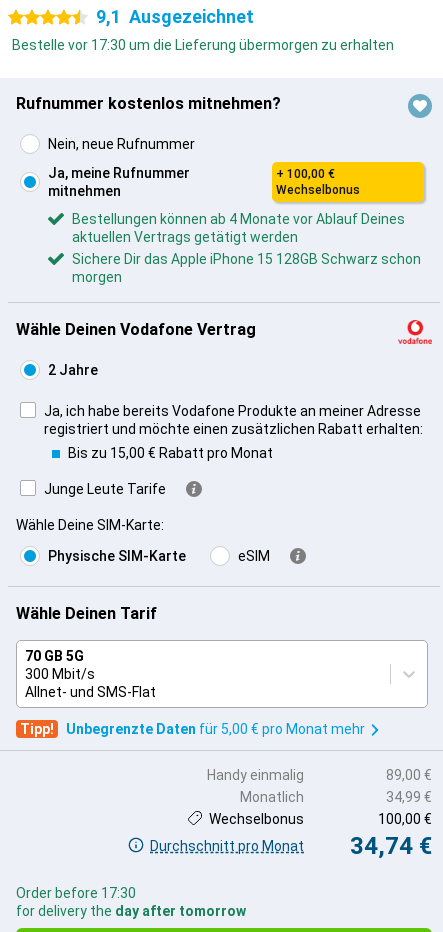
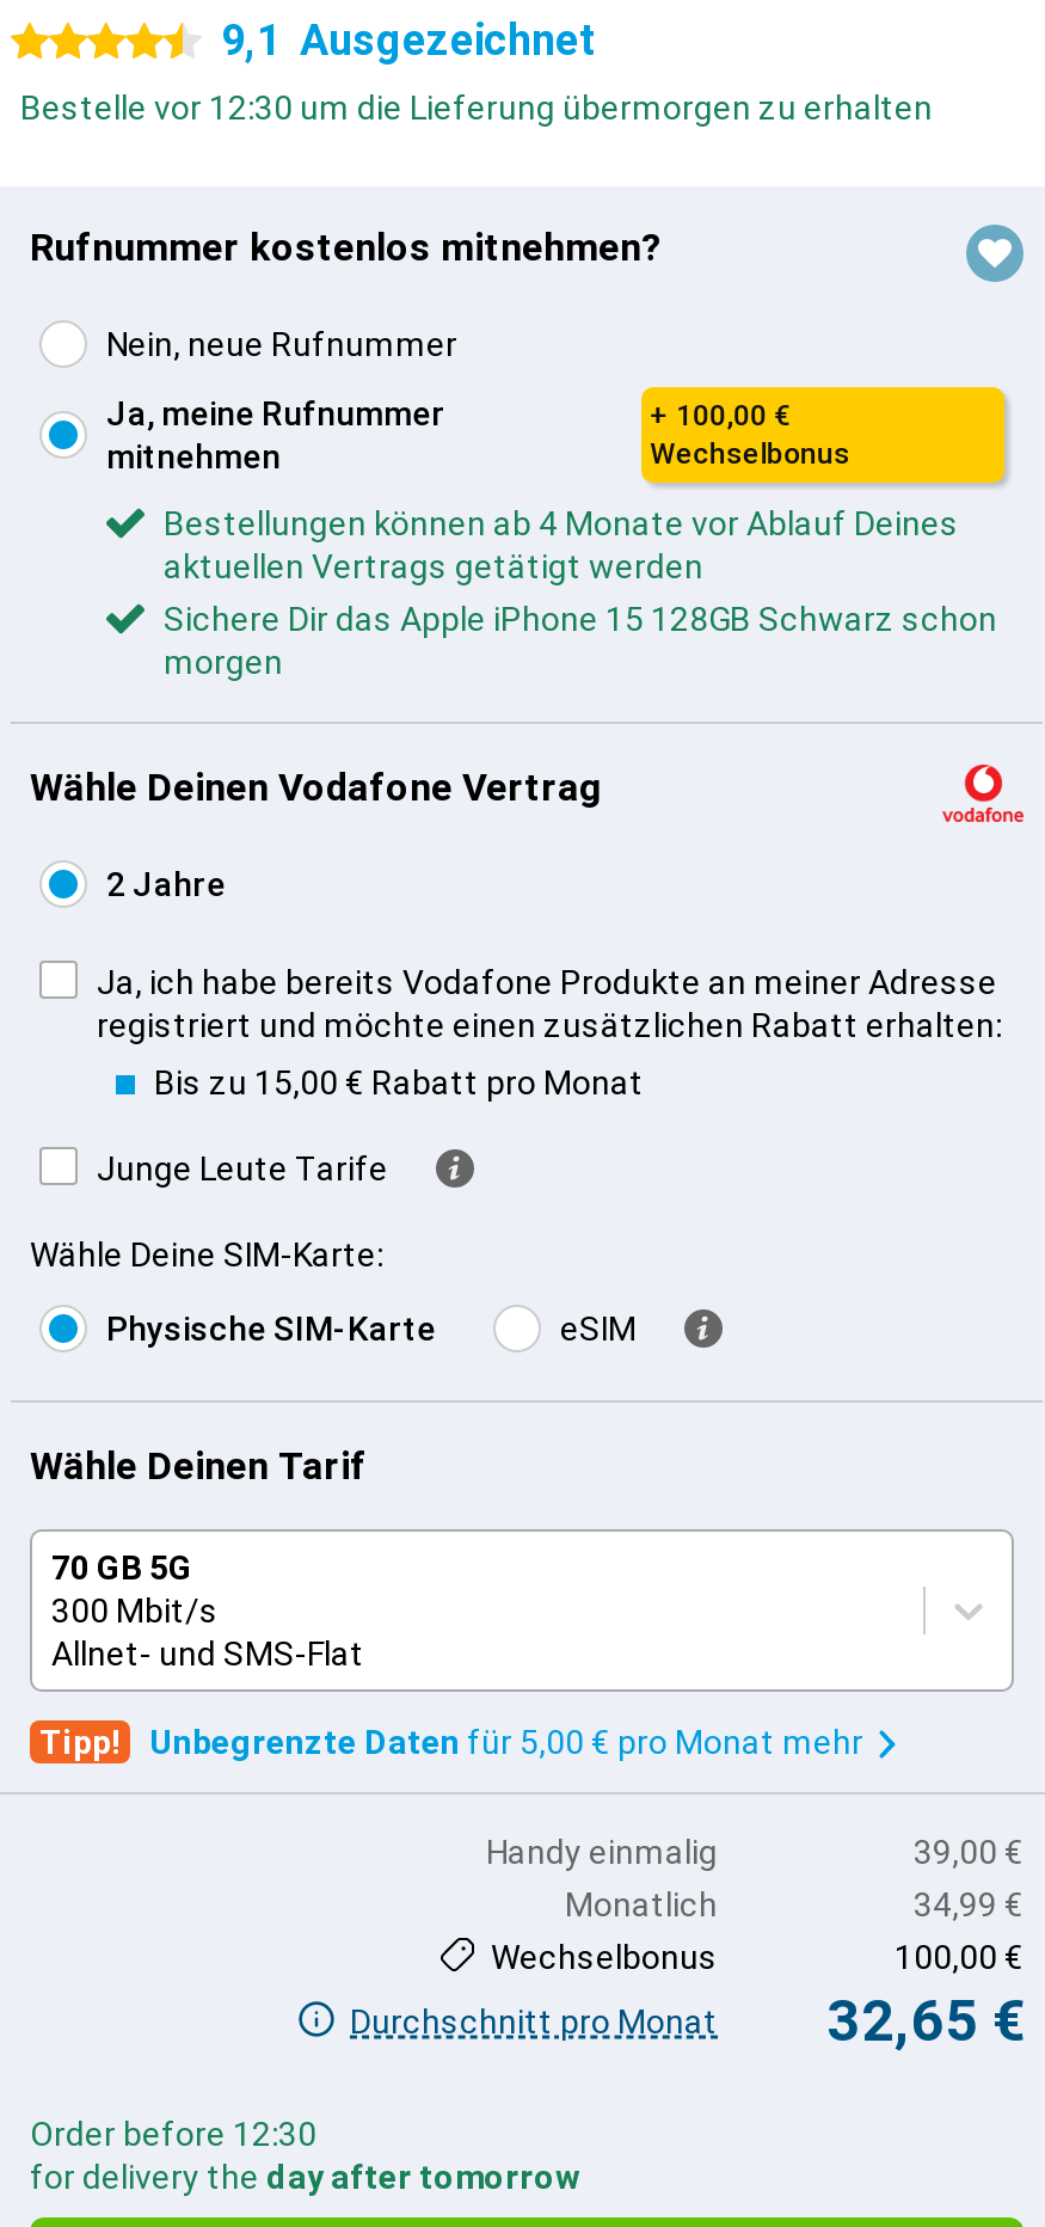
- Bestelle vor 17:30 um die Lieferung übermorgen zu erhalten
+ Bestelle vor 12:30 um die Lieferung übermorgen zu erhalten

- 89,00 €
+ 39,00 €

- 34,74 €
+ 32,65 €

- Order before 17:30
+ Order before 12:30
